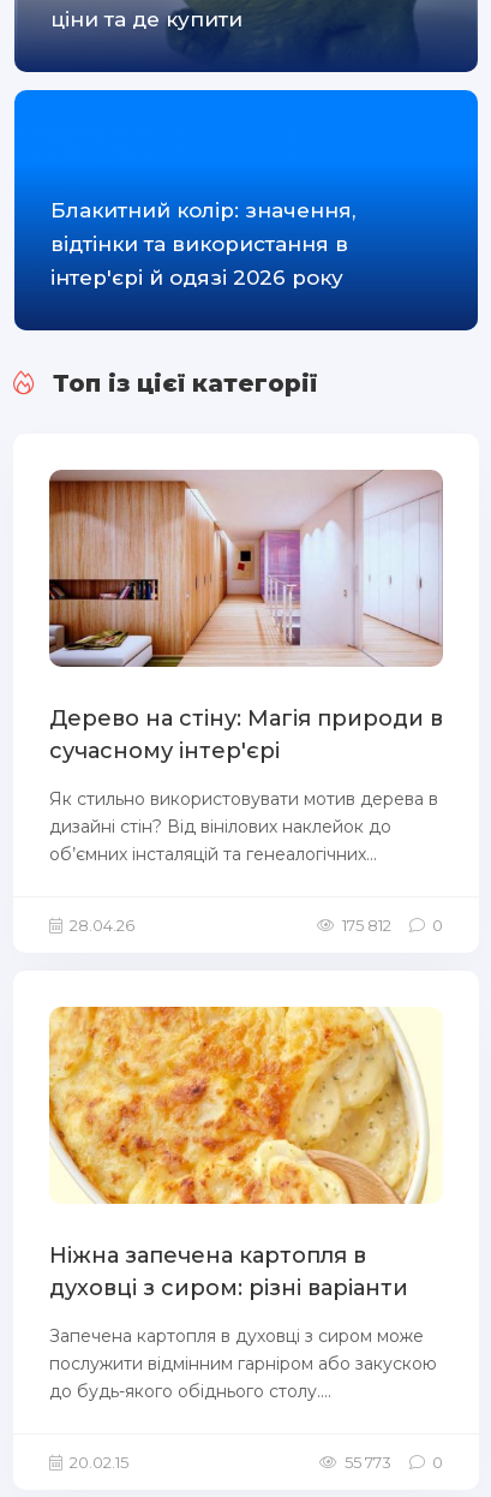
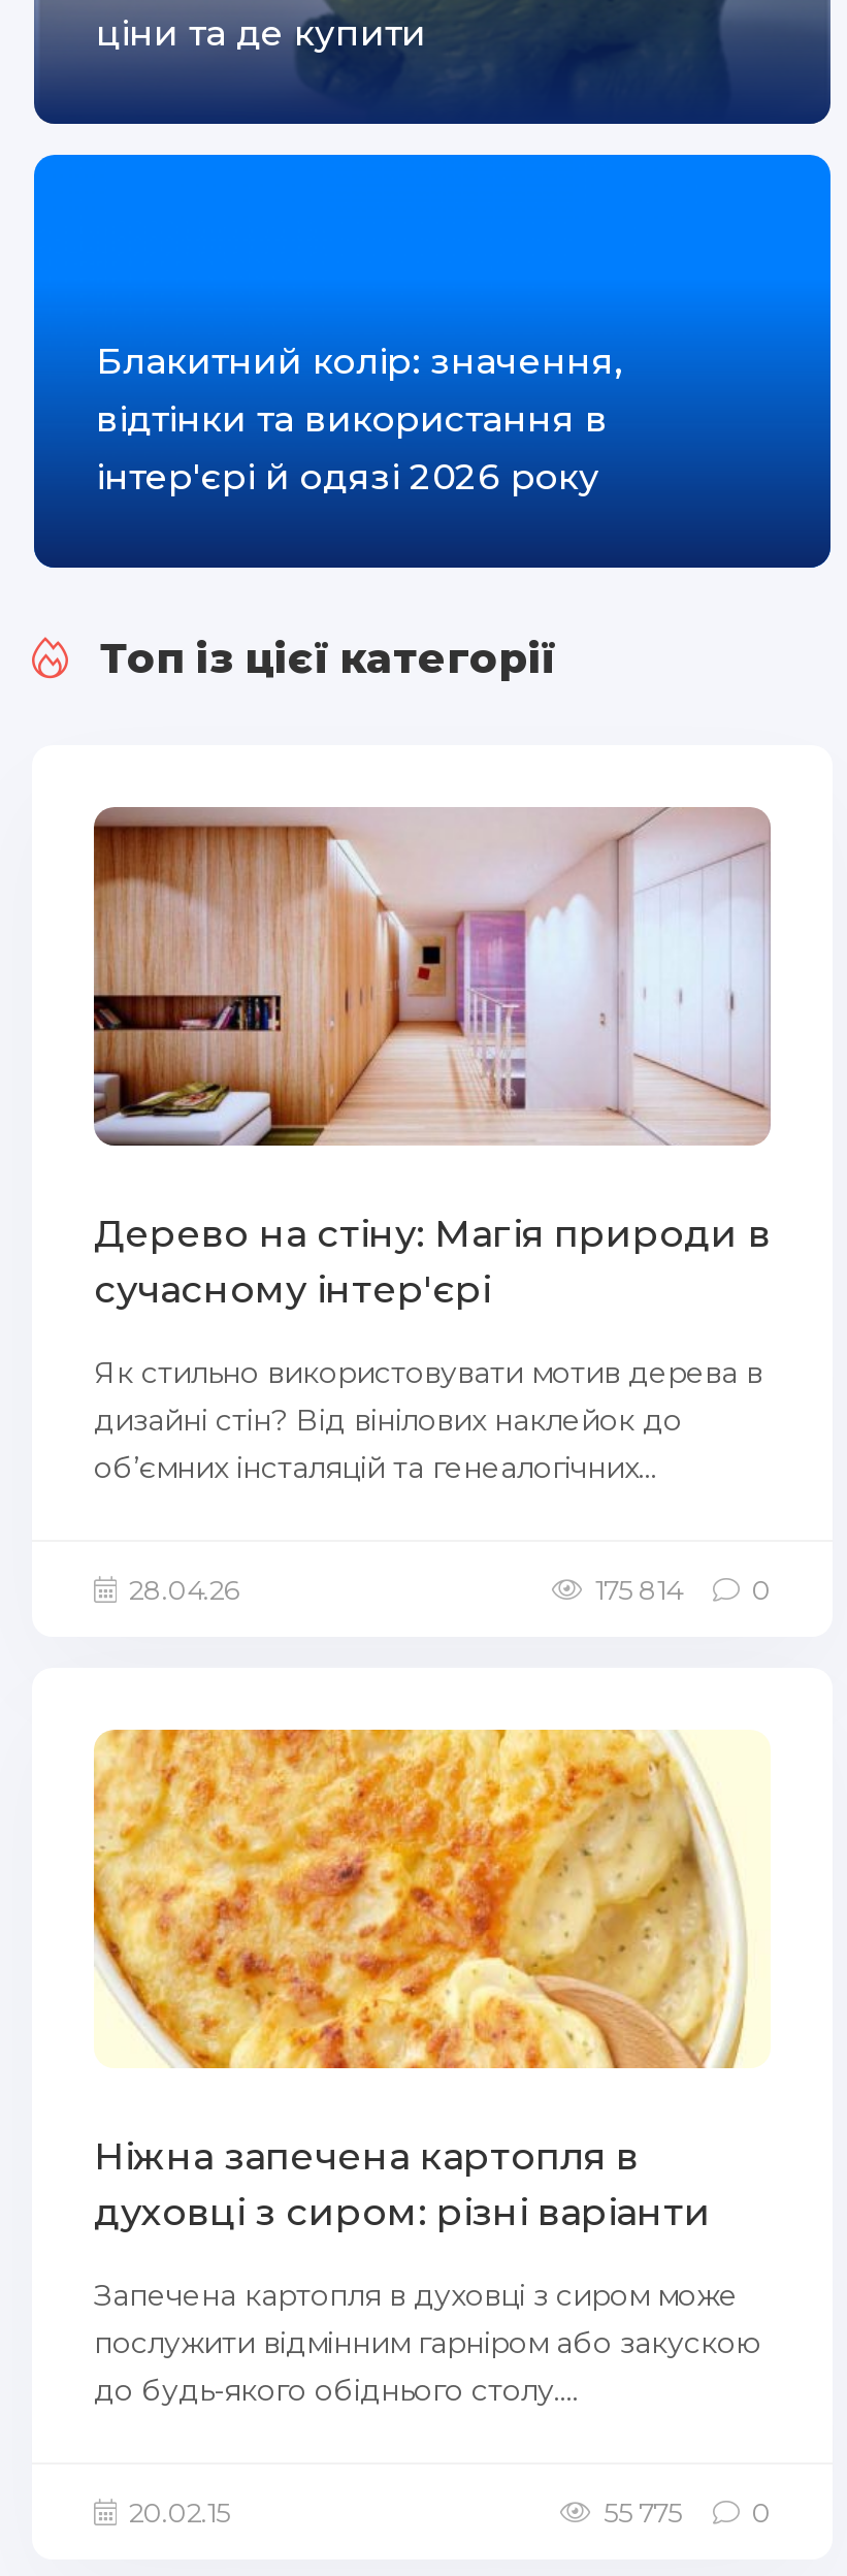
- 175 812
+ 175 814

- 55 773
+ 55 775
